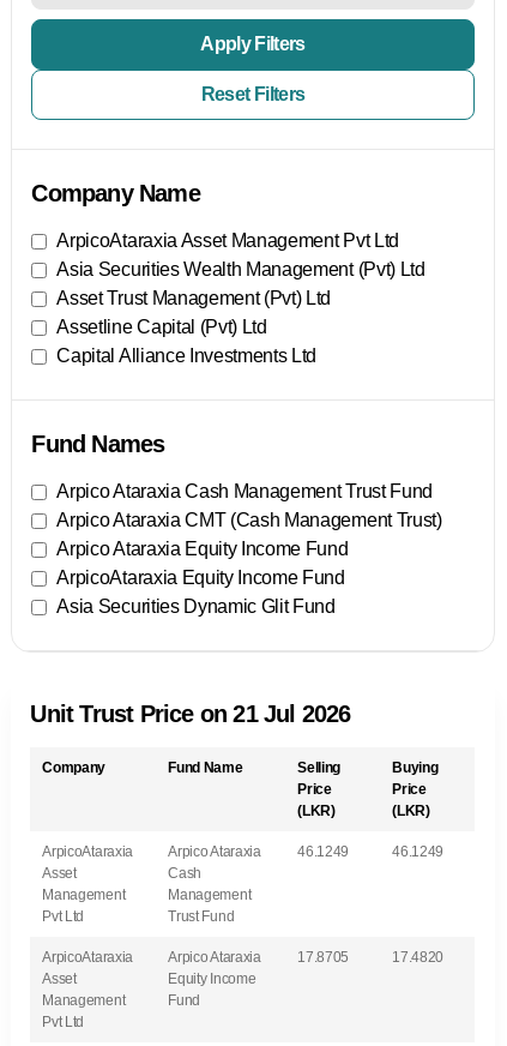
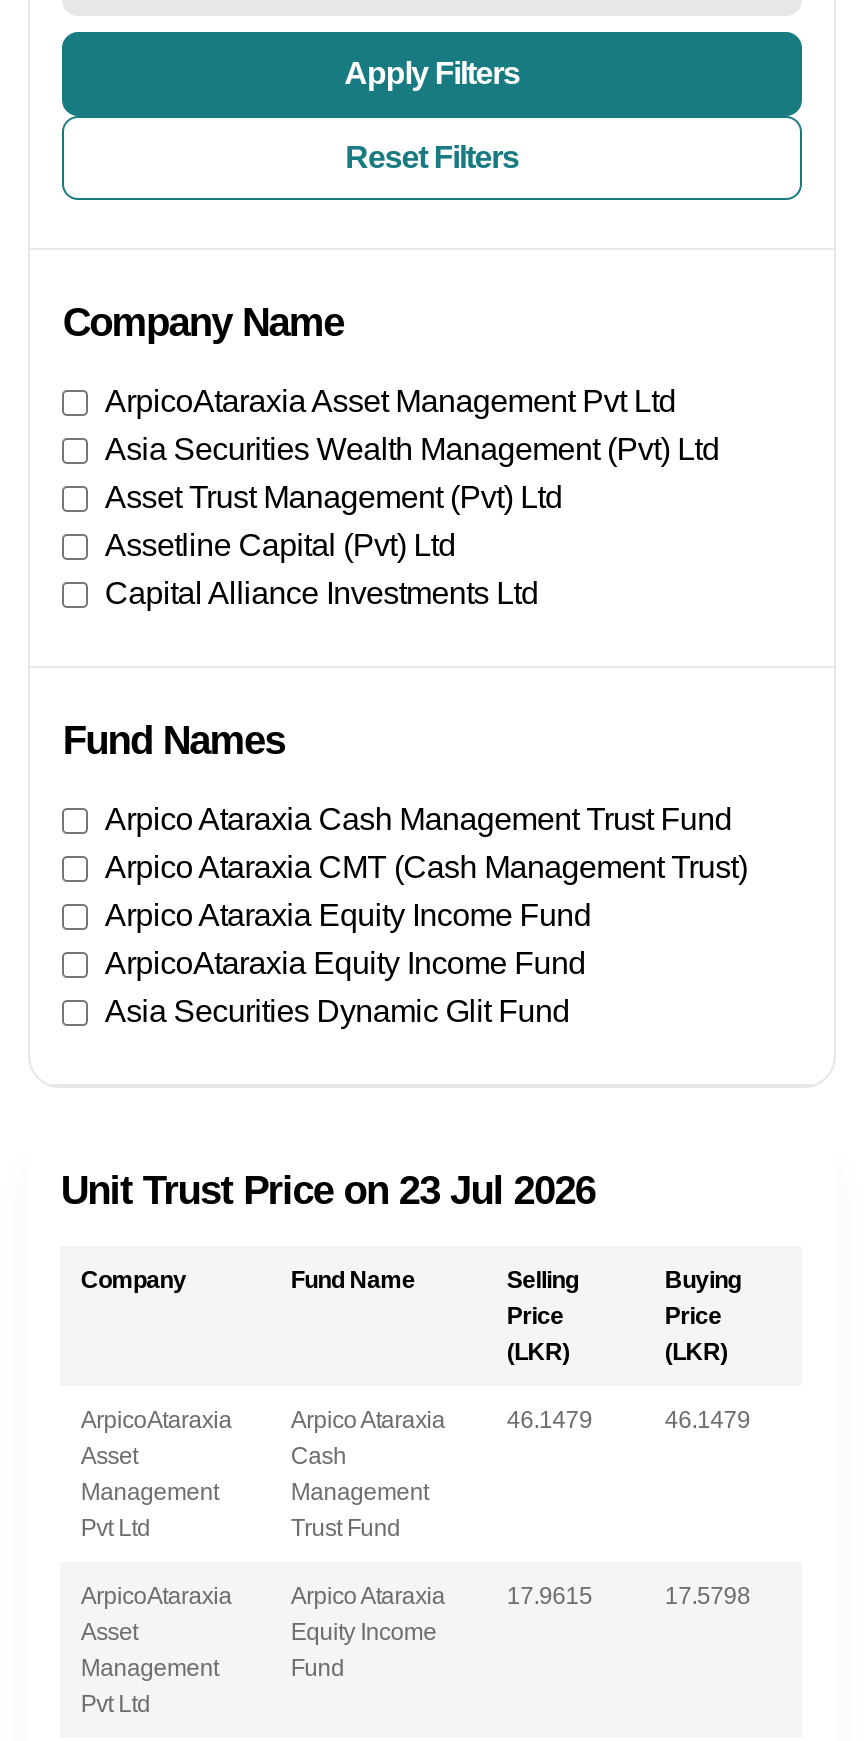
- Unit Trust Price on 21 Jul 2026
+ Unit Trust Price on 23 Jul 2026

- 46.1249
+ 46.1479

- 46.1249
+ 46.1479

- 17.8705
+ 17.9615

- 17.4820
+ 17.5798
